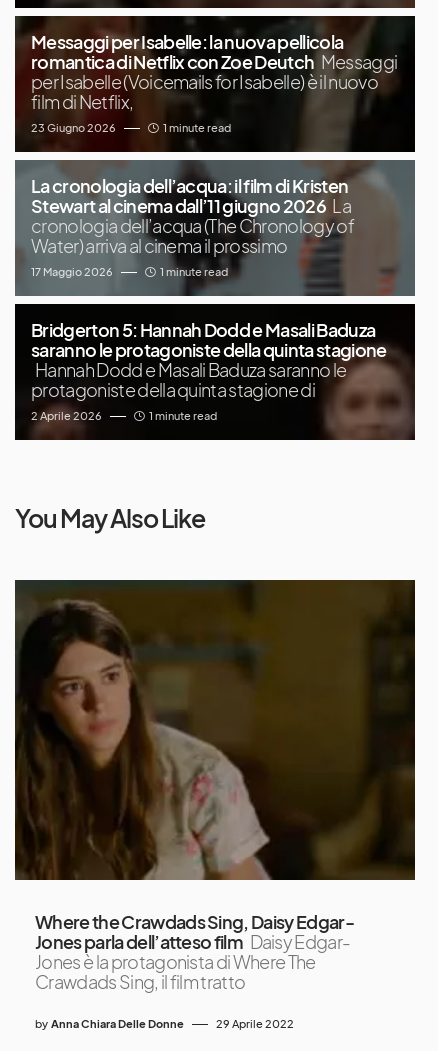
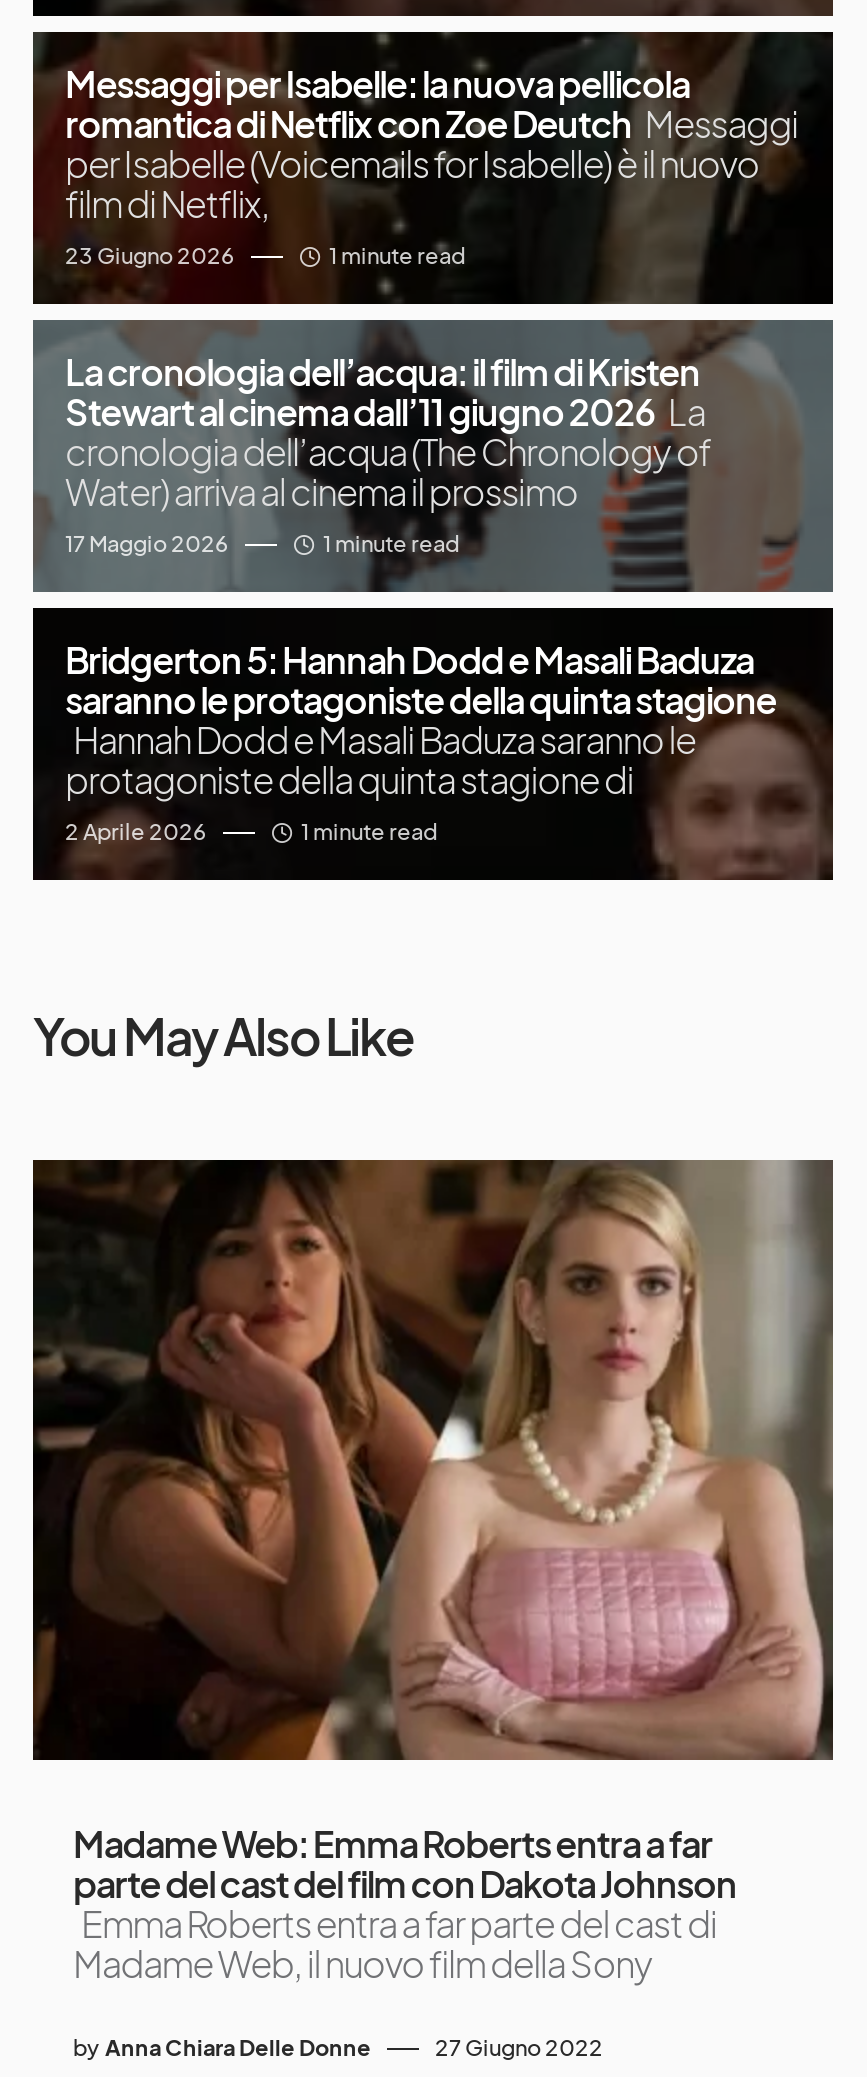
- [image]
- Where the Crawdads Sing, Daisy Edgar-
- Jones parla dell’atteso film Daisy Edgar-
- Jones è la protagonista di Where The
- Crawdads Sing, il film tratto
+ [image]
+ Madame Web: Emma Roberts entra a far
+ parte del cast del film con Dakota Johnson
+ Emma Roberts entra a far parte del cast di
+ Madame Web, il nuovo film della Sony

- 29 Aprile 2022
+ 27 Giugno 2022
